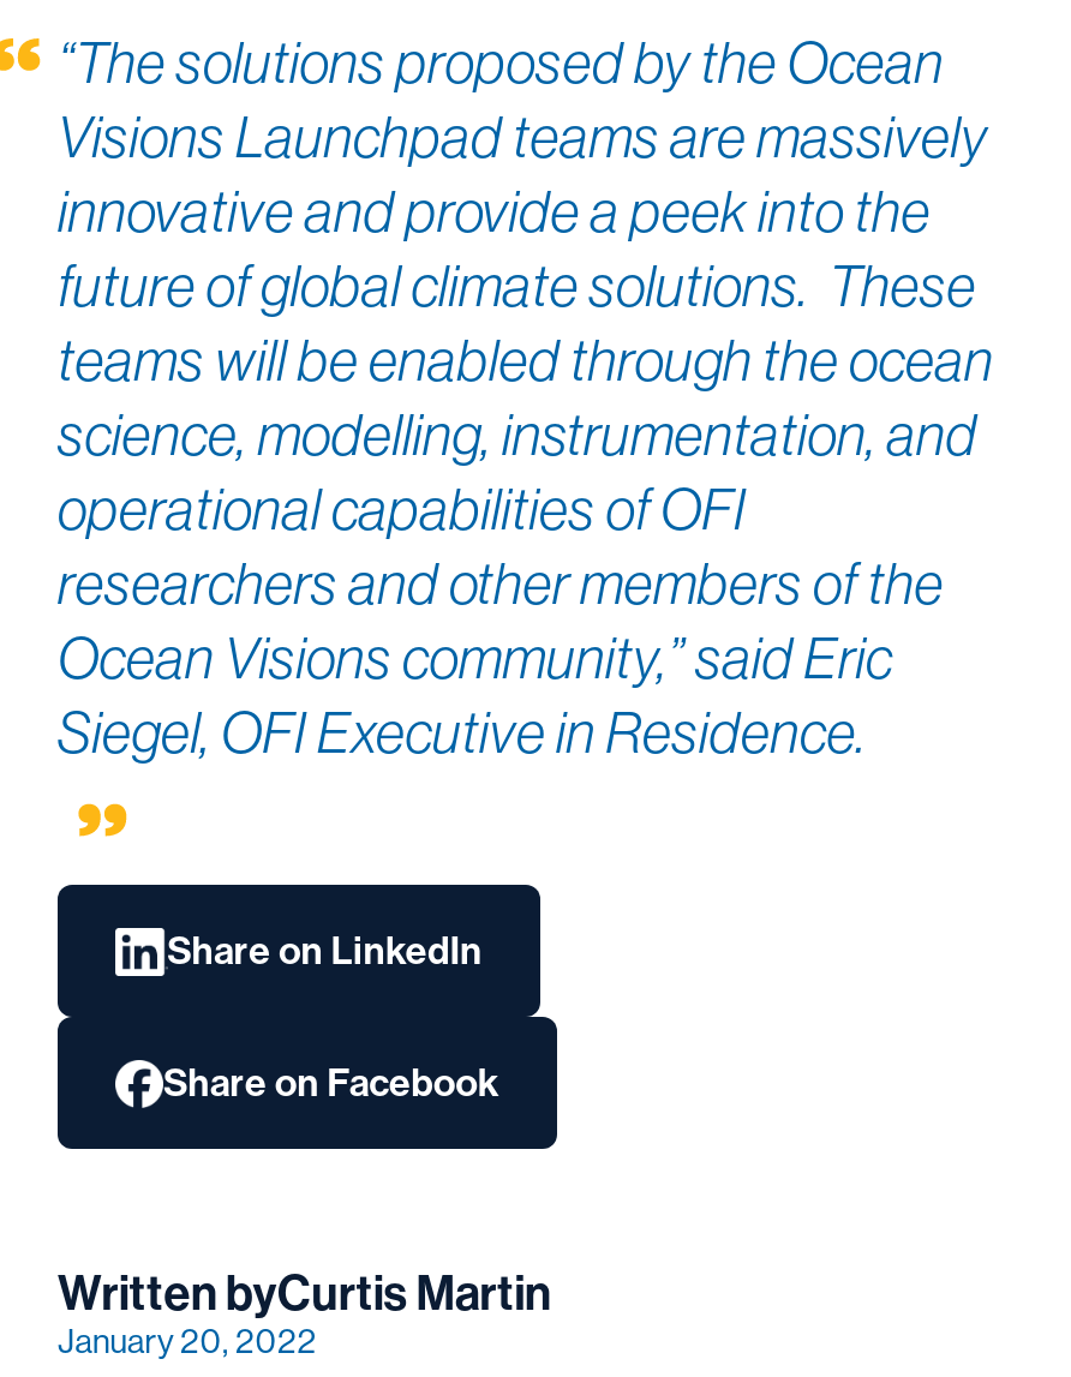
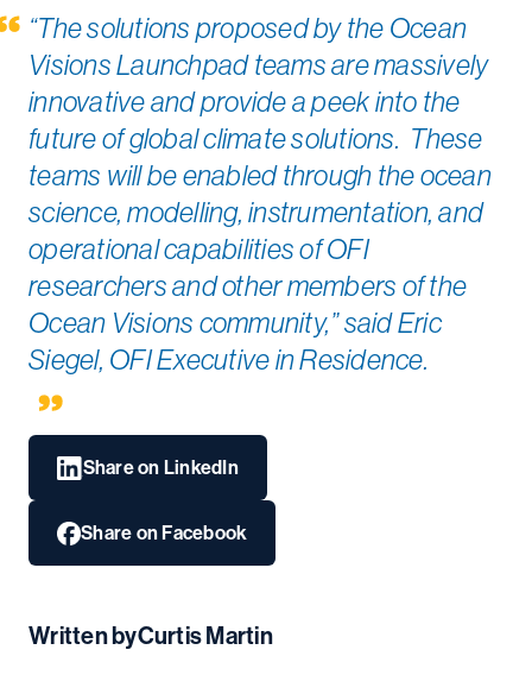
- January 20, 2022
